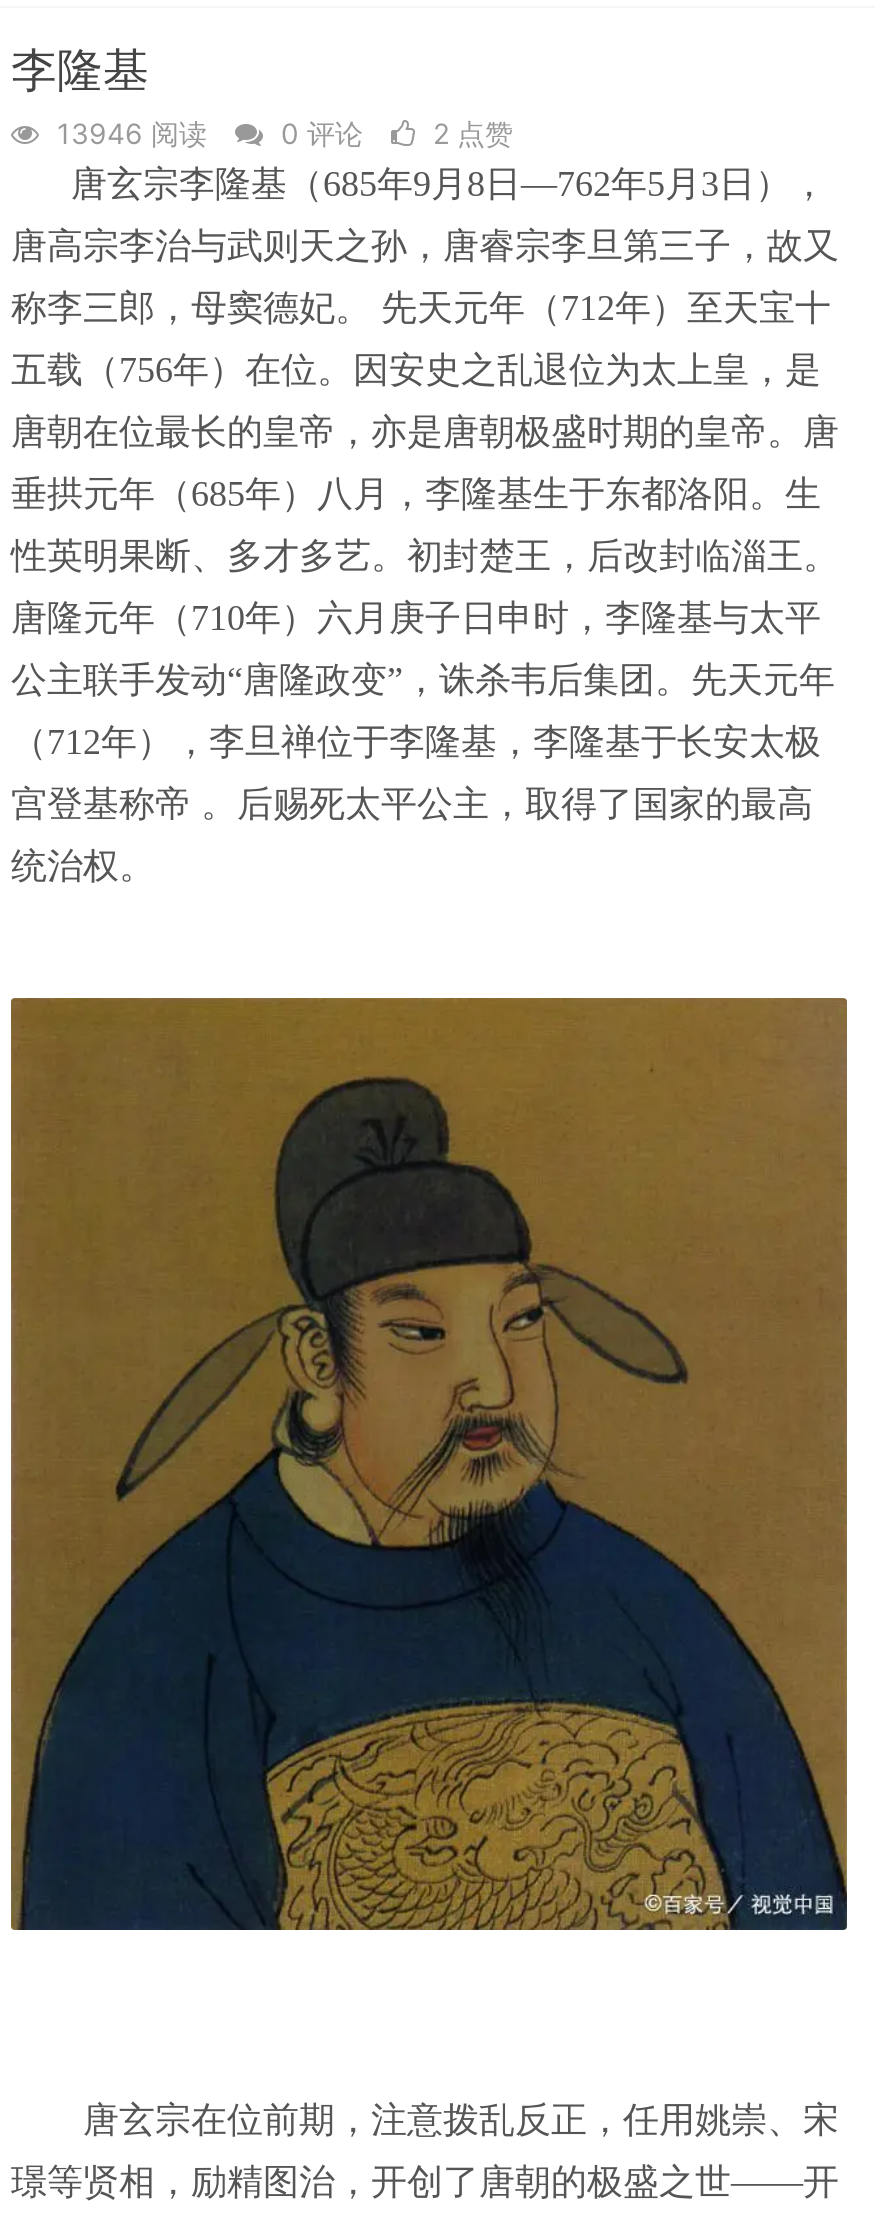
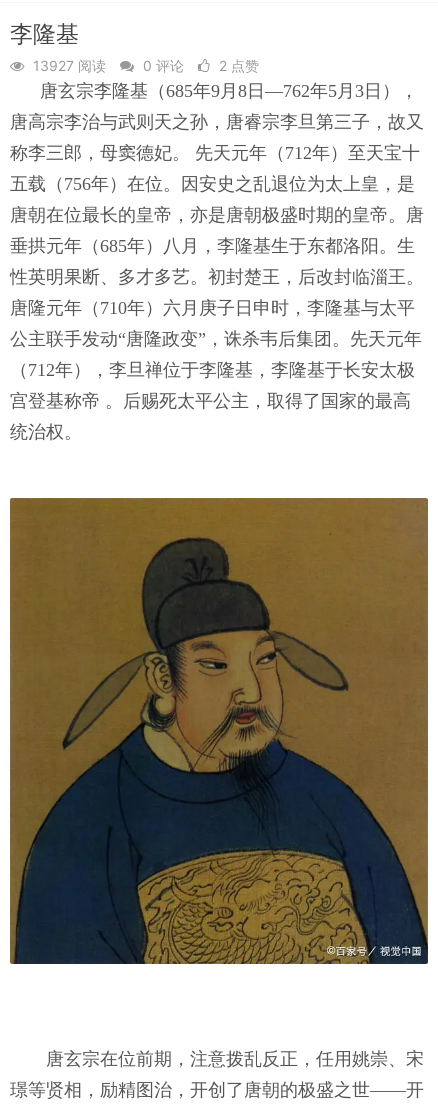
- 13946 阅读 0 评论 2 点赞
+ 13927 阅读 0 评论 2 点赞
